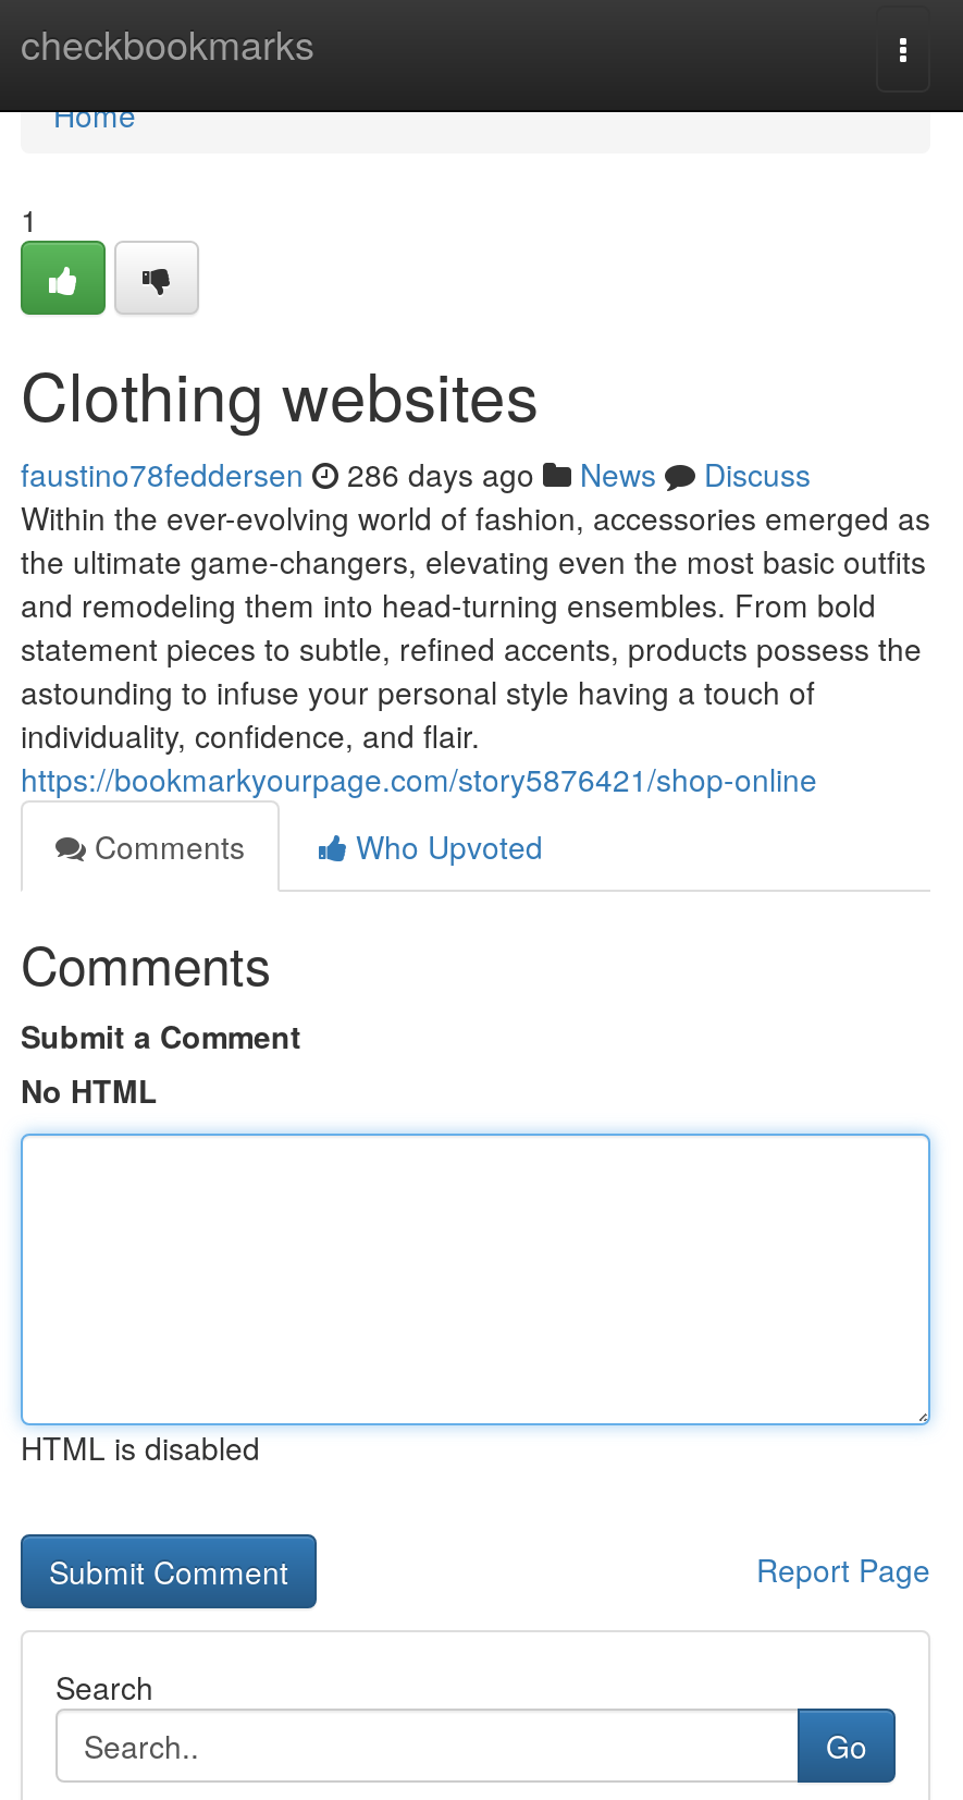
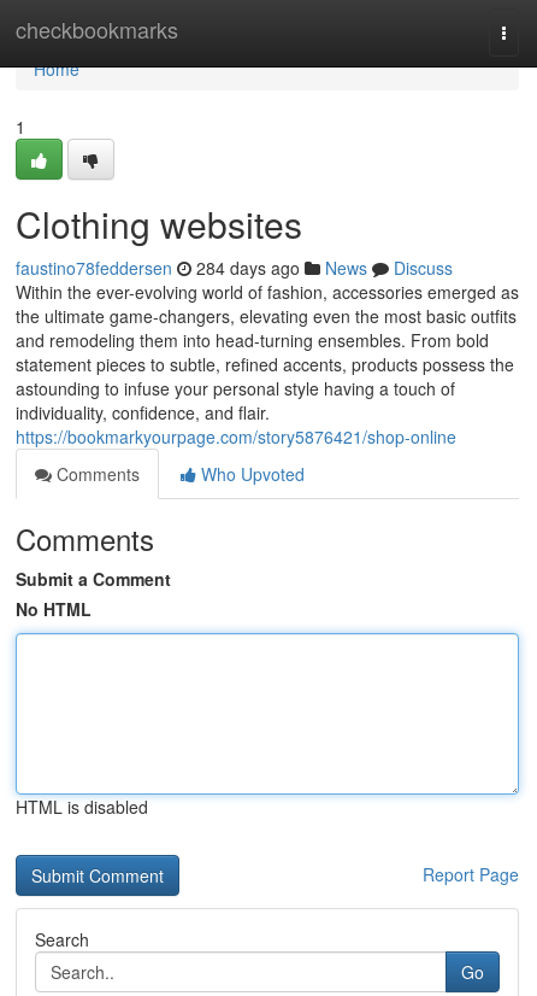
- faustino78feddersen 286 days ago News Discuss
+ faustino78feddersen 284 days ago News Discuss
